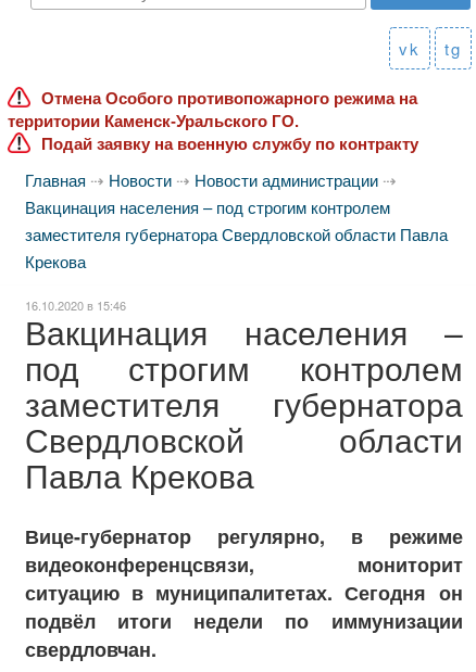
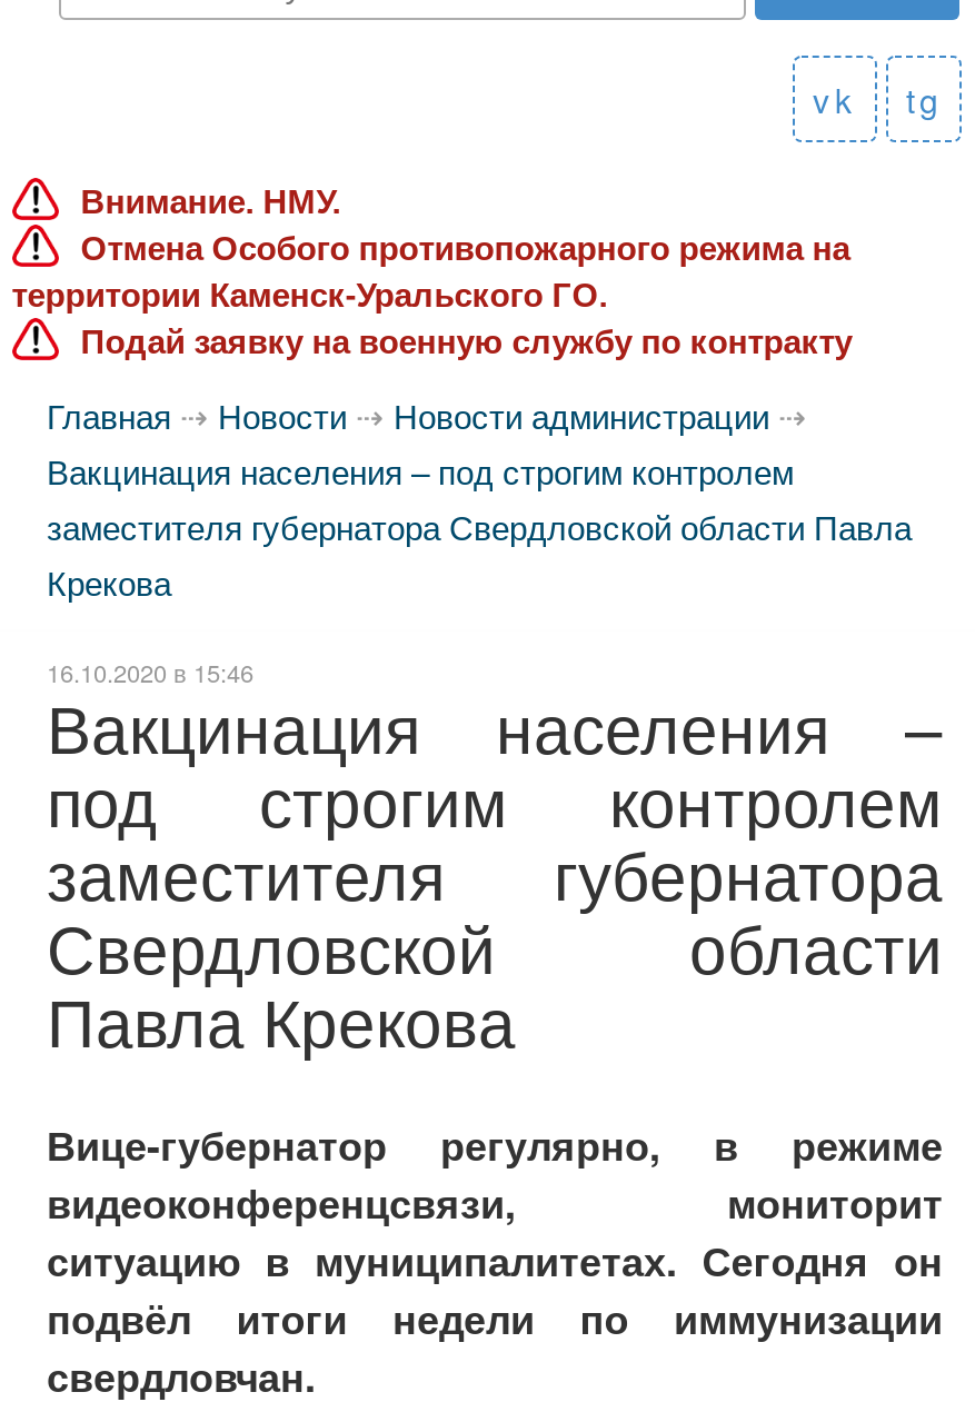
+ Внимание. НМУ.
